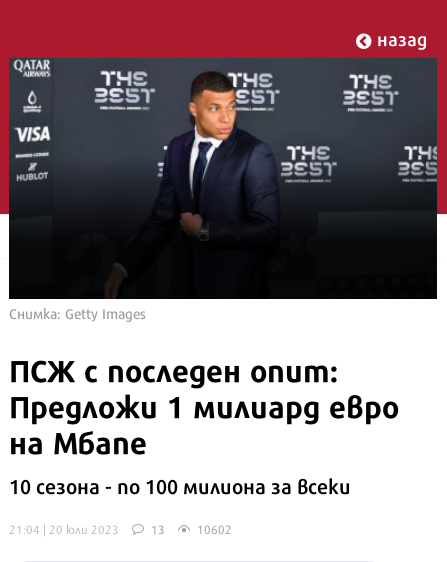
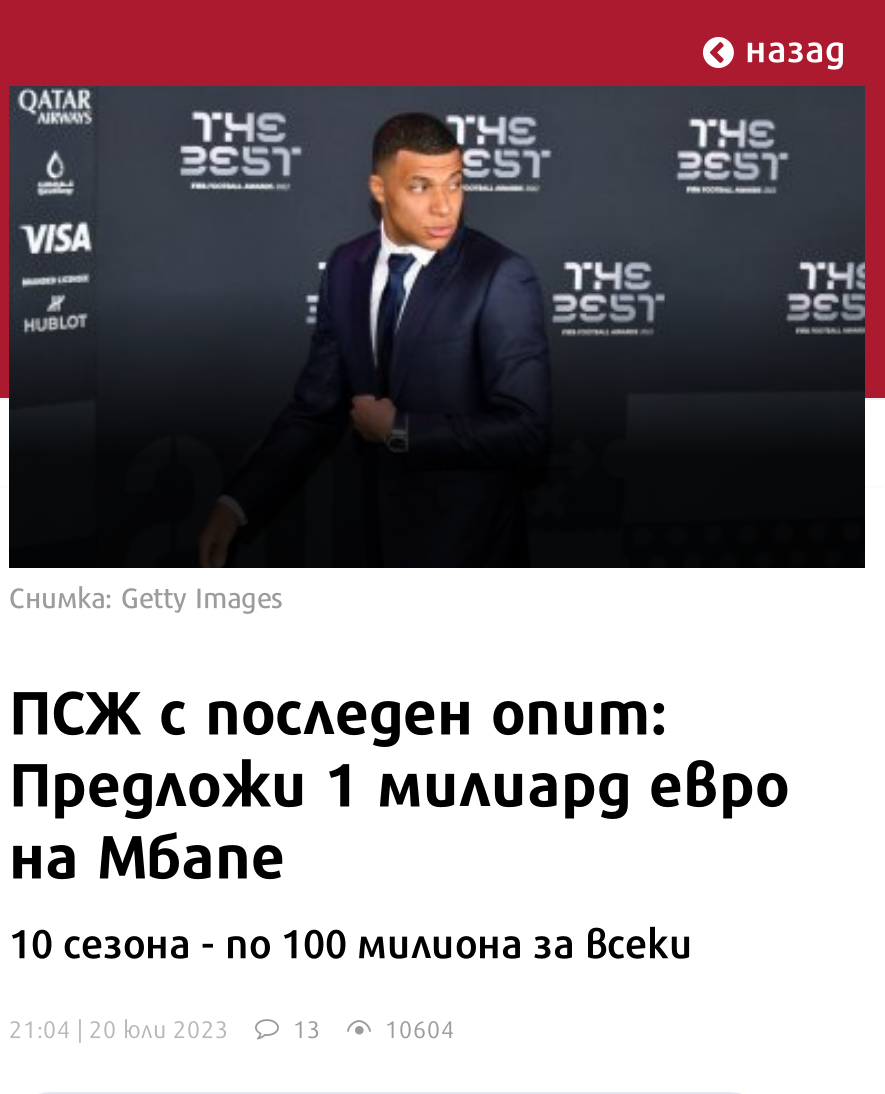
- 10602
+ 10604
